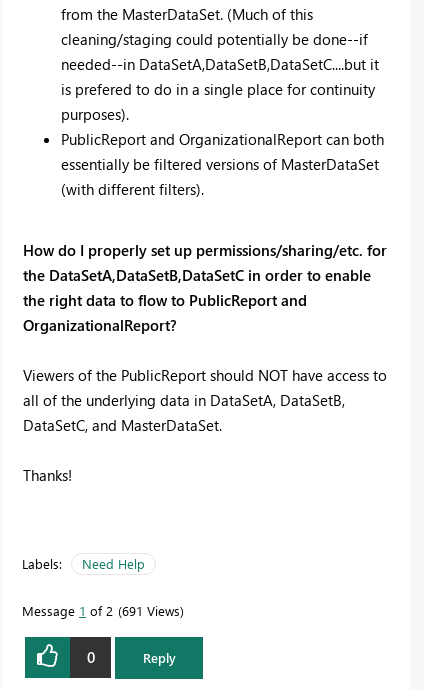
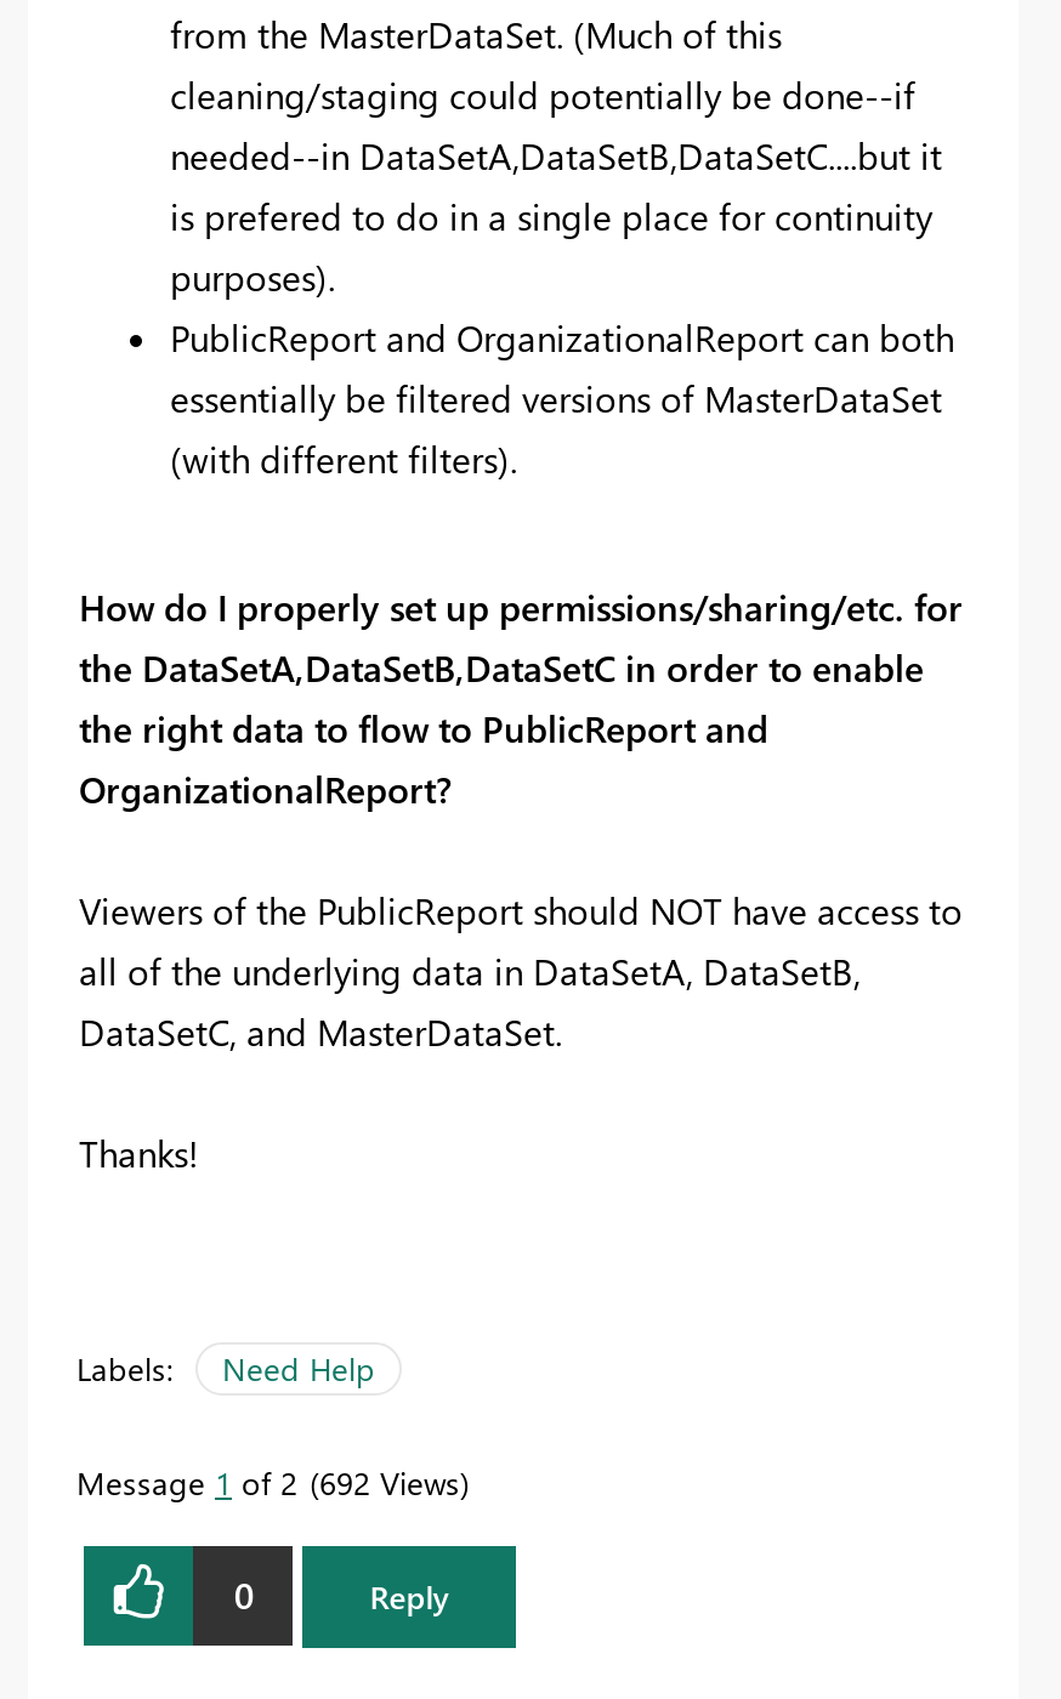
- Message 1 of 2 691 Views
+ Message 1 of 2 692 Views
